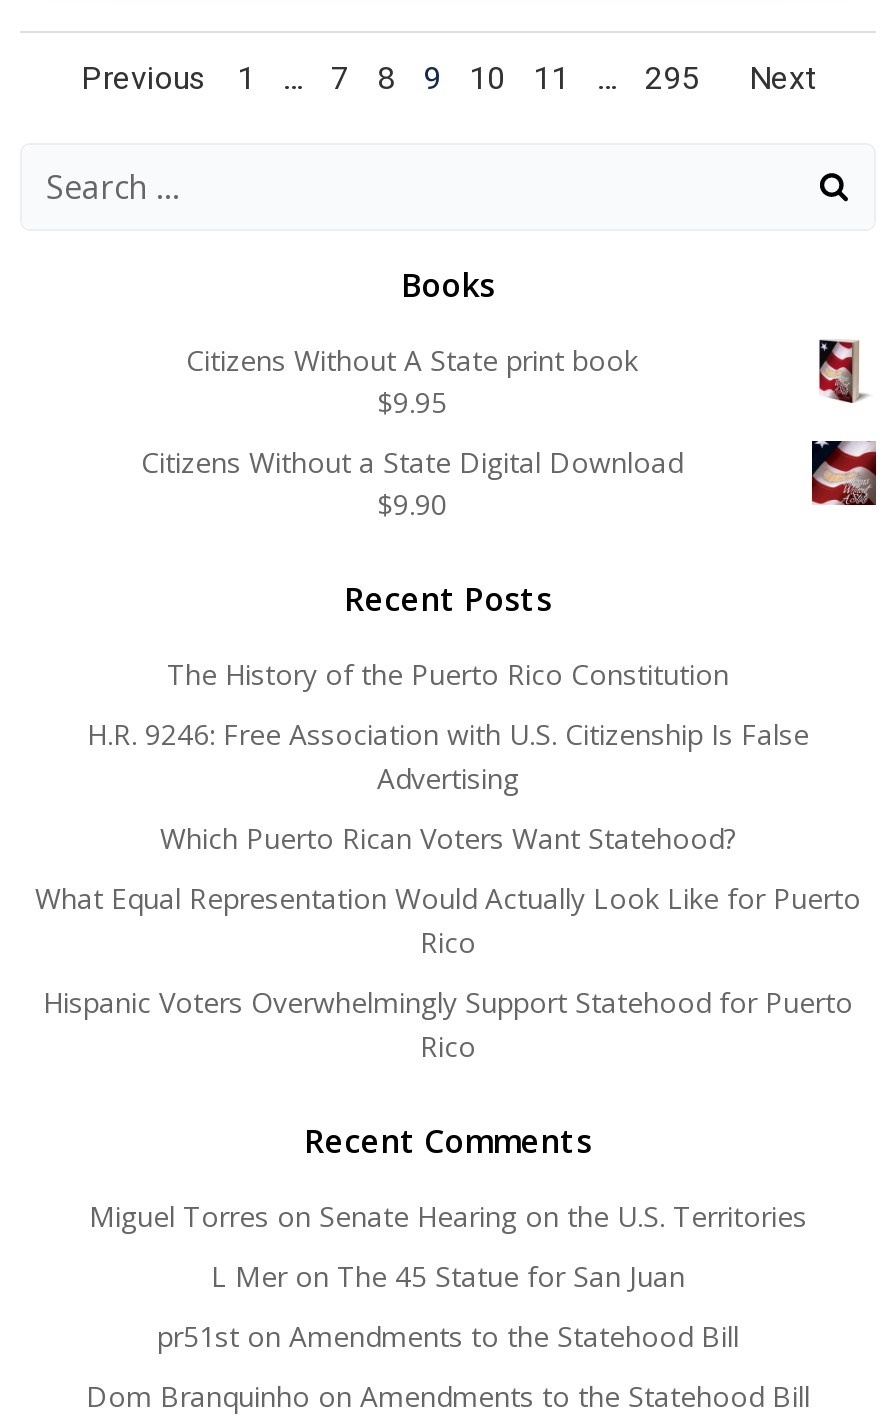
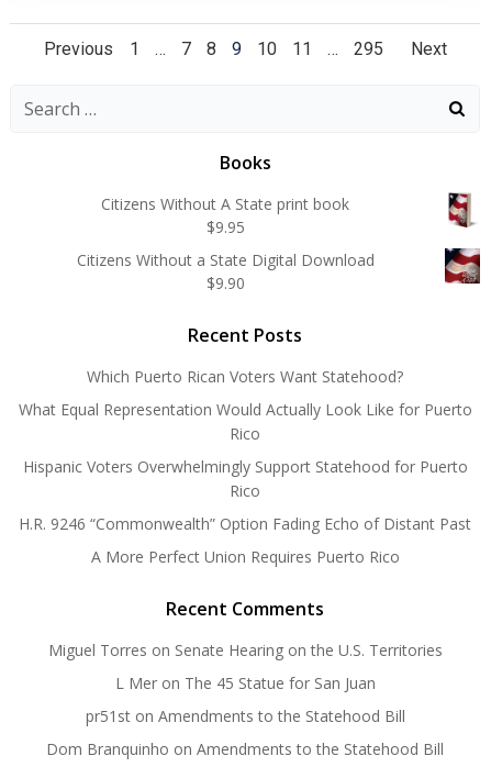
- The History of the Puerto Rico Constitution
- H.R. 9246: Free Association with U.S. Citizenship Is False
- Advertising

moved up: Which Puerto Rican Voters Want Statehood? | What Equal Representation Would Actually Look Like for Puerto | Rico | Hispanic Voters Overwhelmingly Support Statehood for Puerto | Rico

+ H.R. 9246 “Commonwealth” Option Fading Echo of Distant Past
+ A More Perfect Union Requires Puerto Rico
